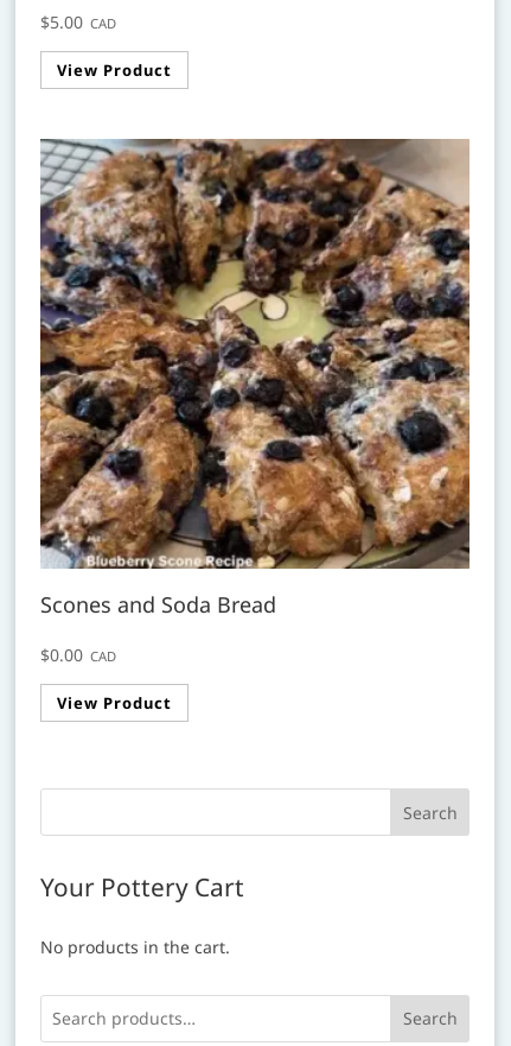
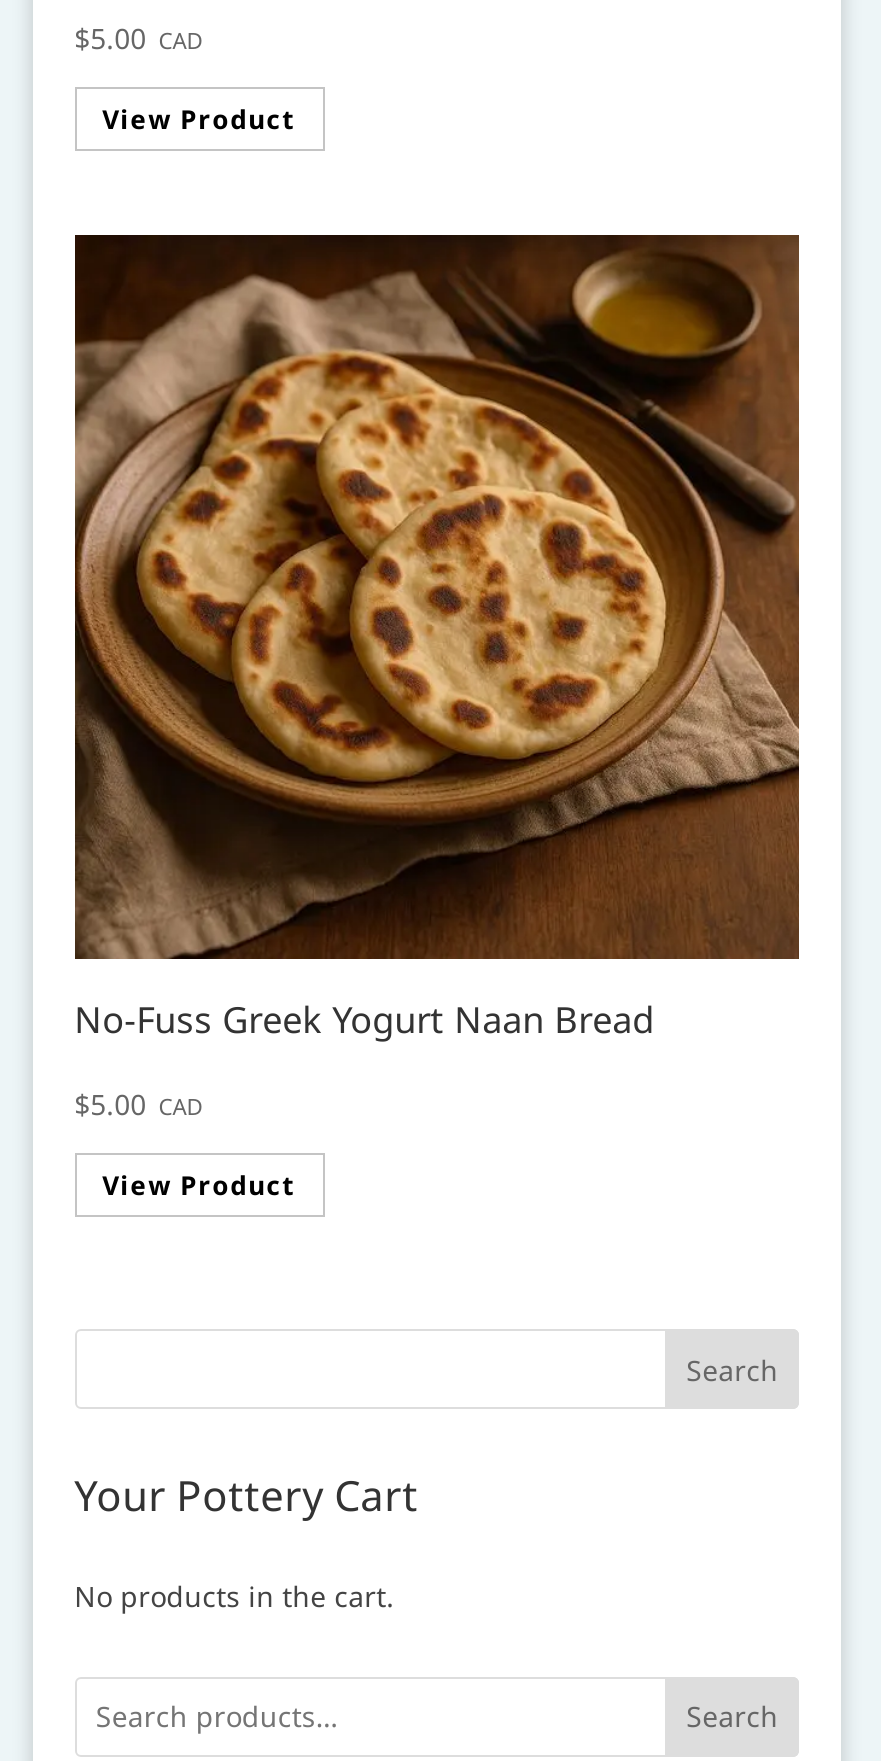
- [image]
- Scones and Soda Bread
+ [image]
+ No-Fuss Greek Yogurt Naan Bread

- $0.00 CAD
+ $5.00 CAD
